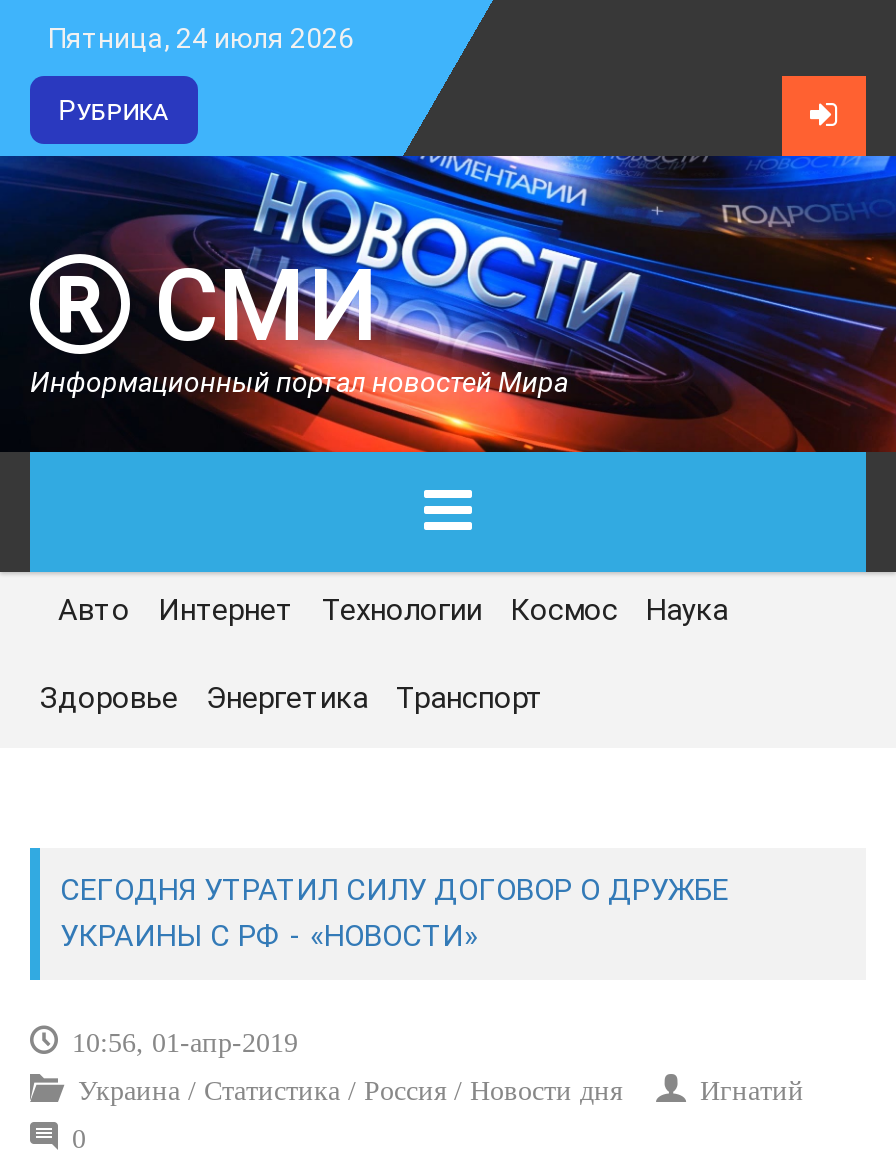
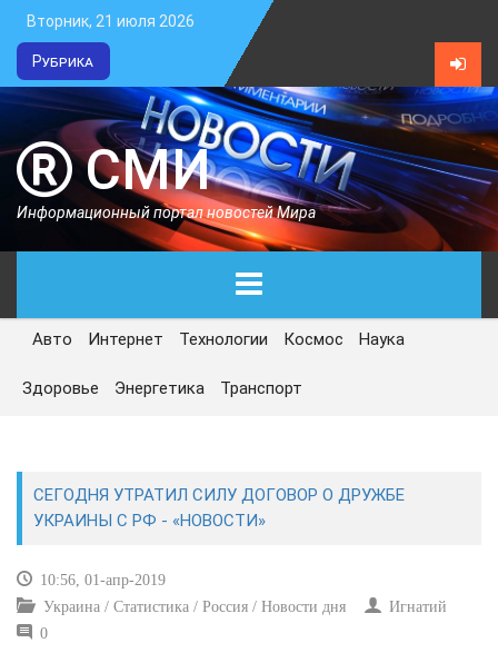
- Пятница, 24 июля 2026
+ Вторник, 21 июля 2026
